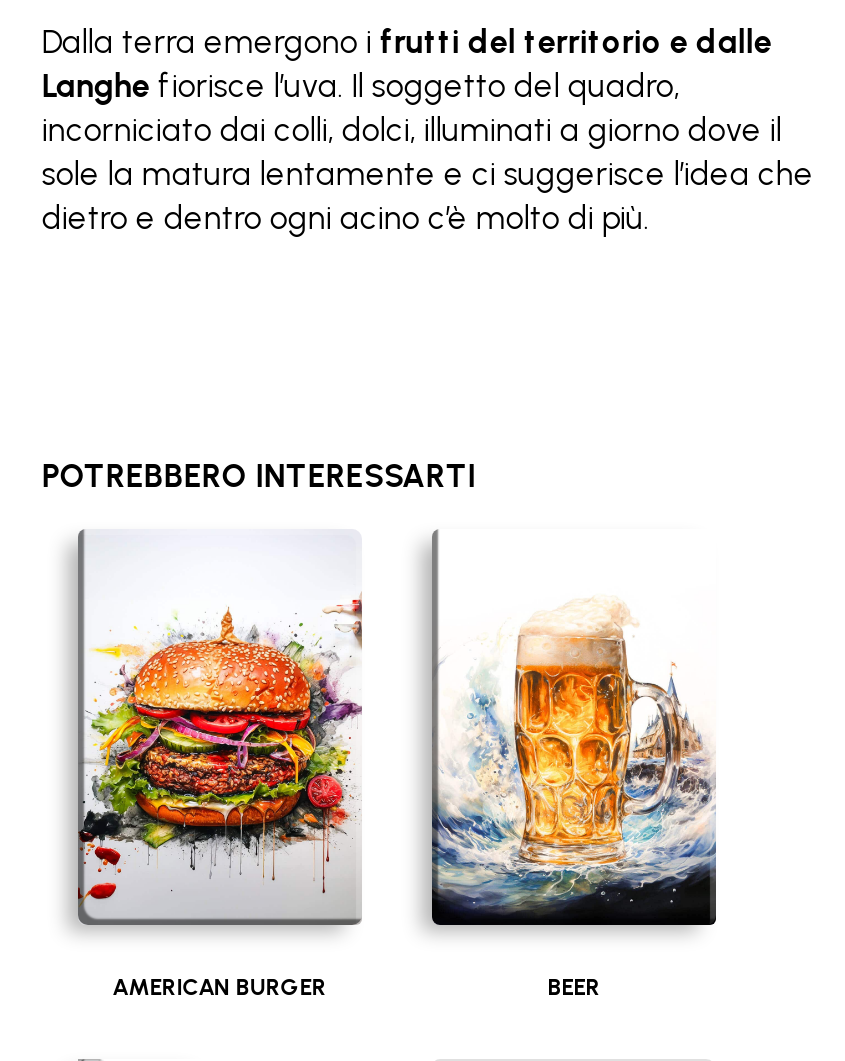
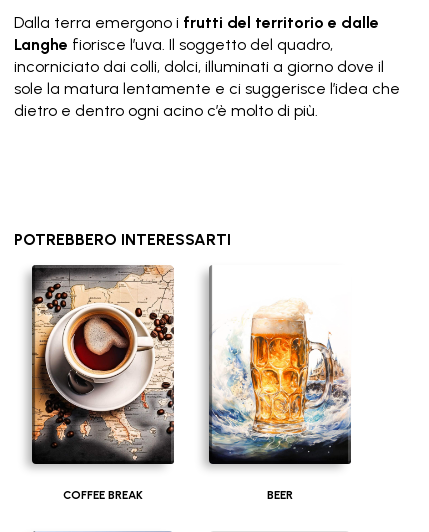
- [image]
- AMERICAN BURGER
+ [image]
+ COFFEE BREAK
